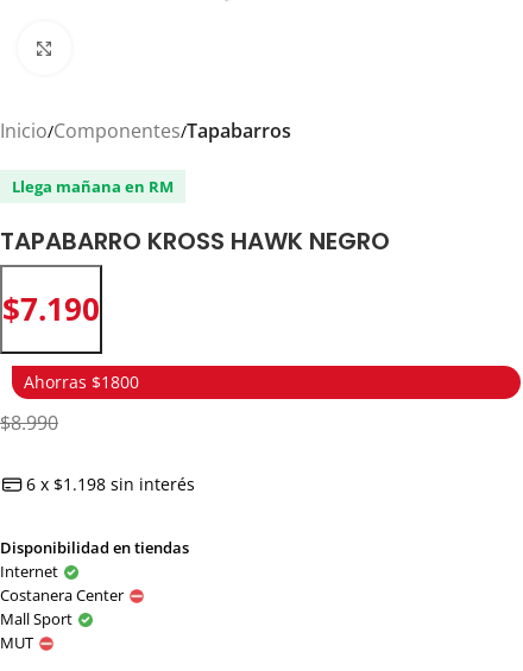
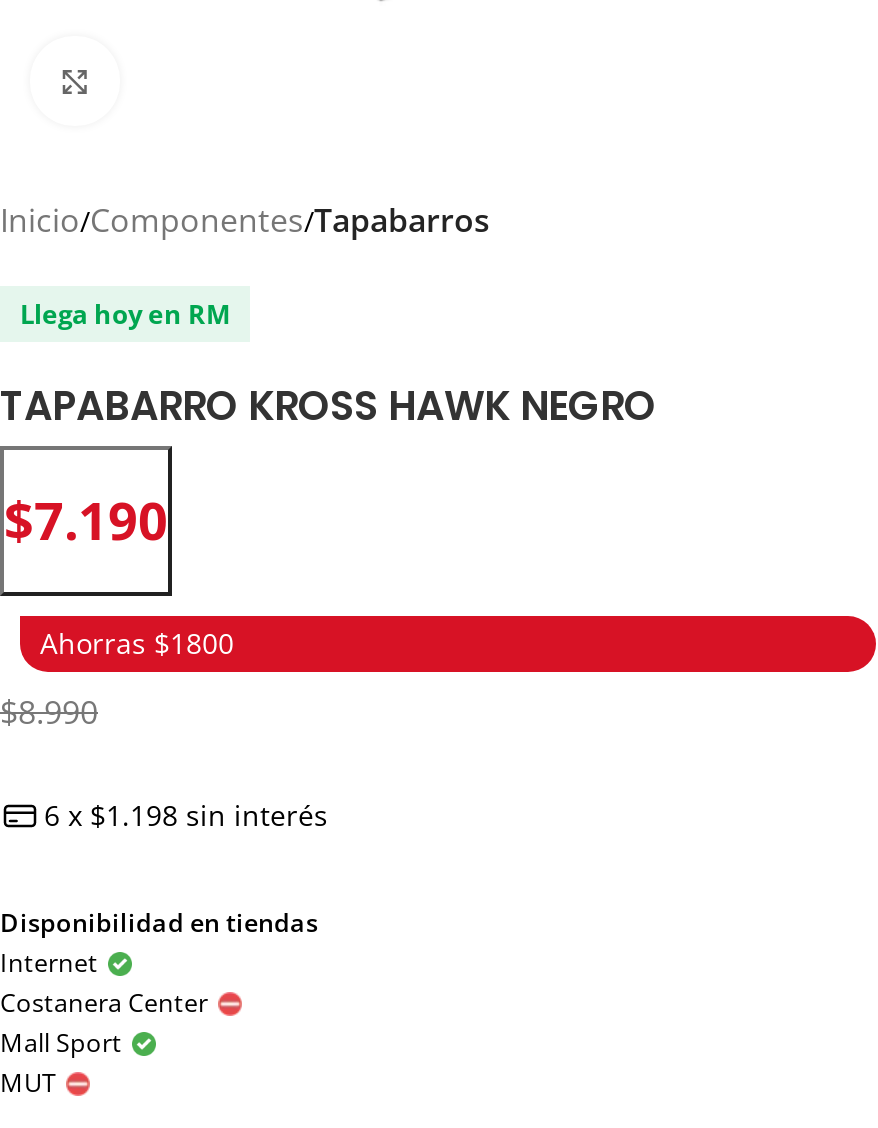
- Llega mañana en RM
+ Llega hoy en RM
